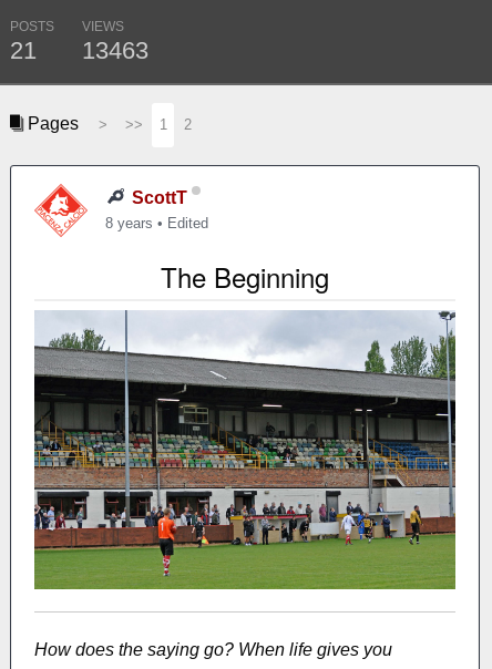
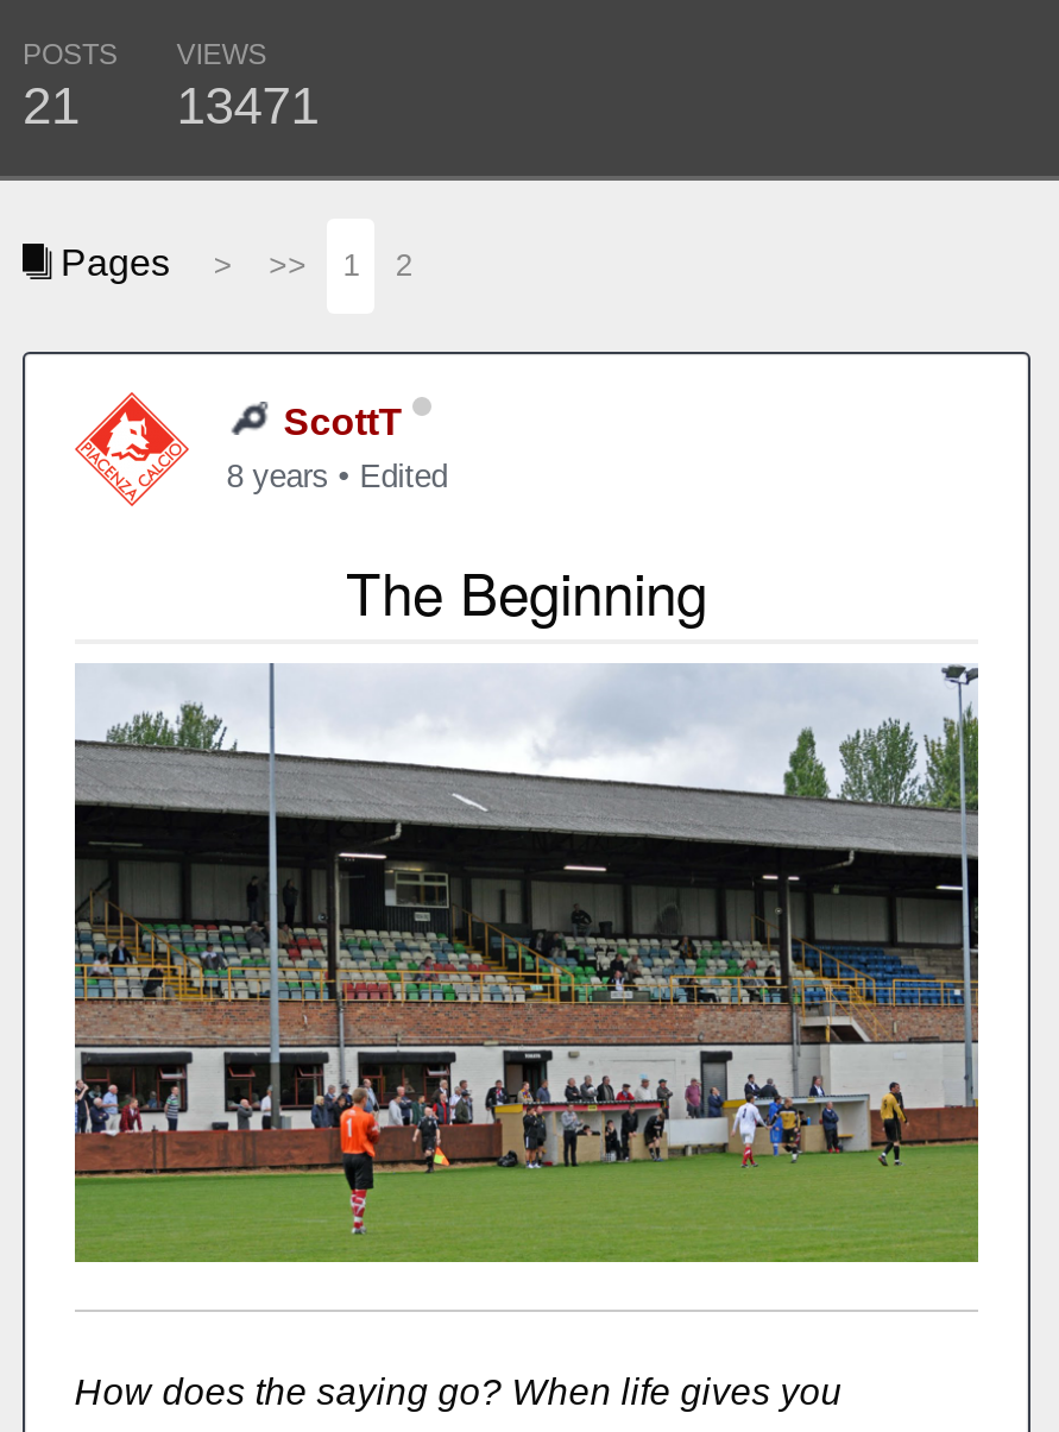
- 21 13463
+ 21 13471
